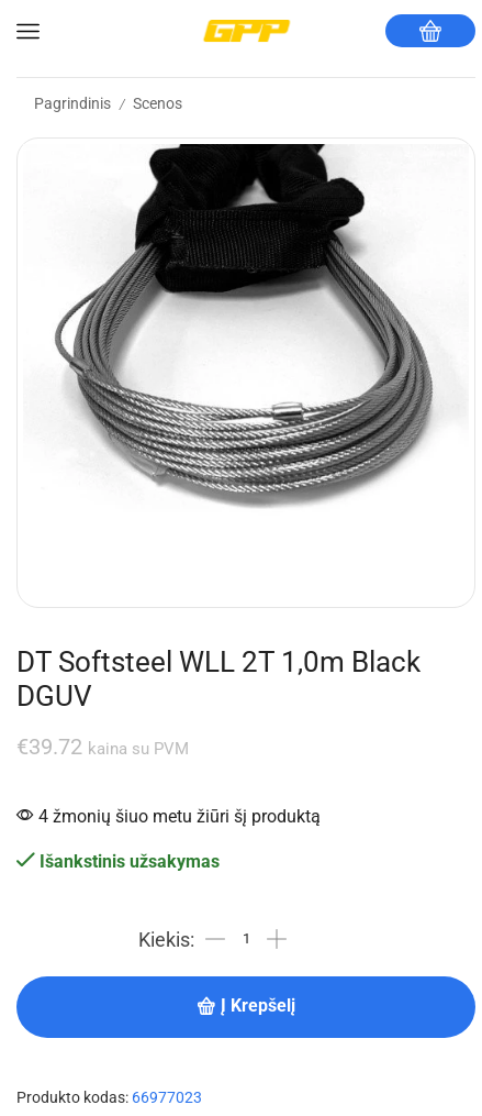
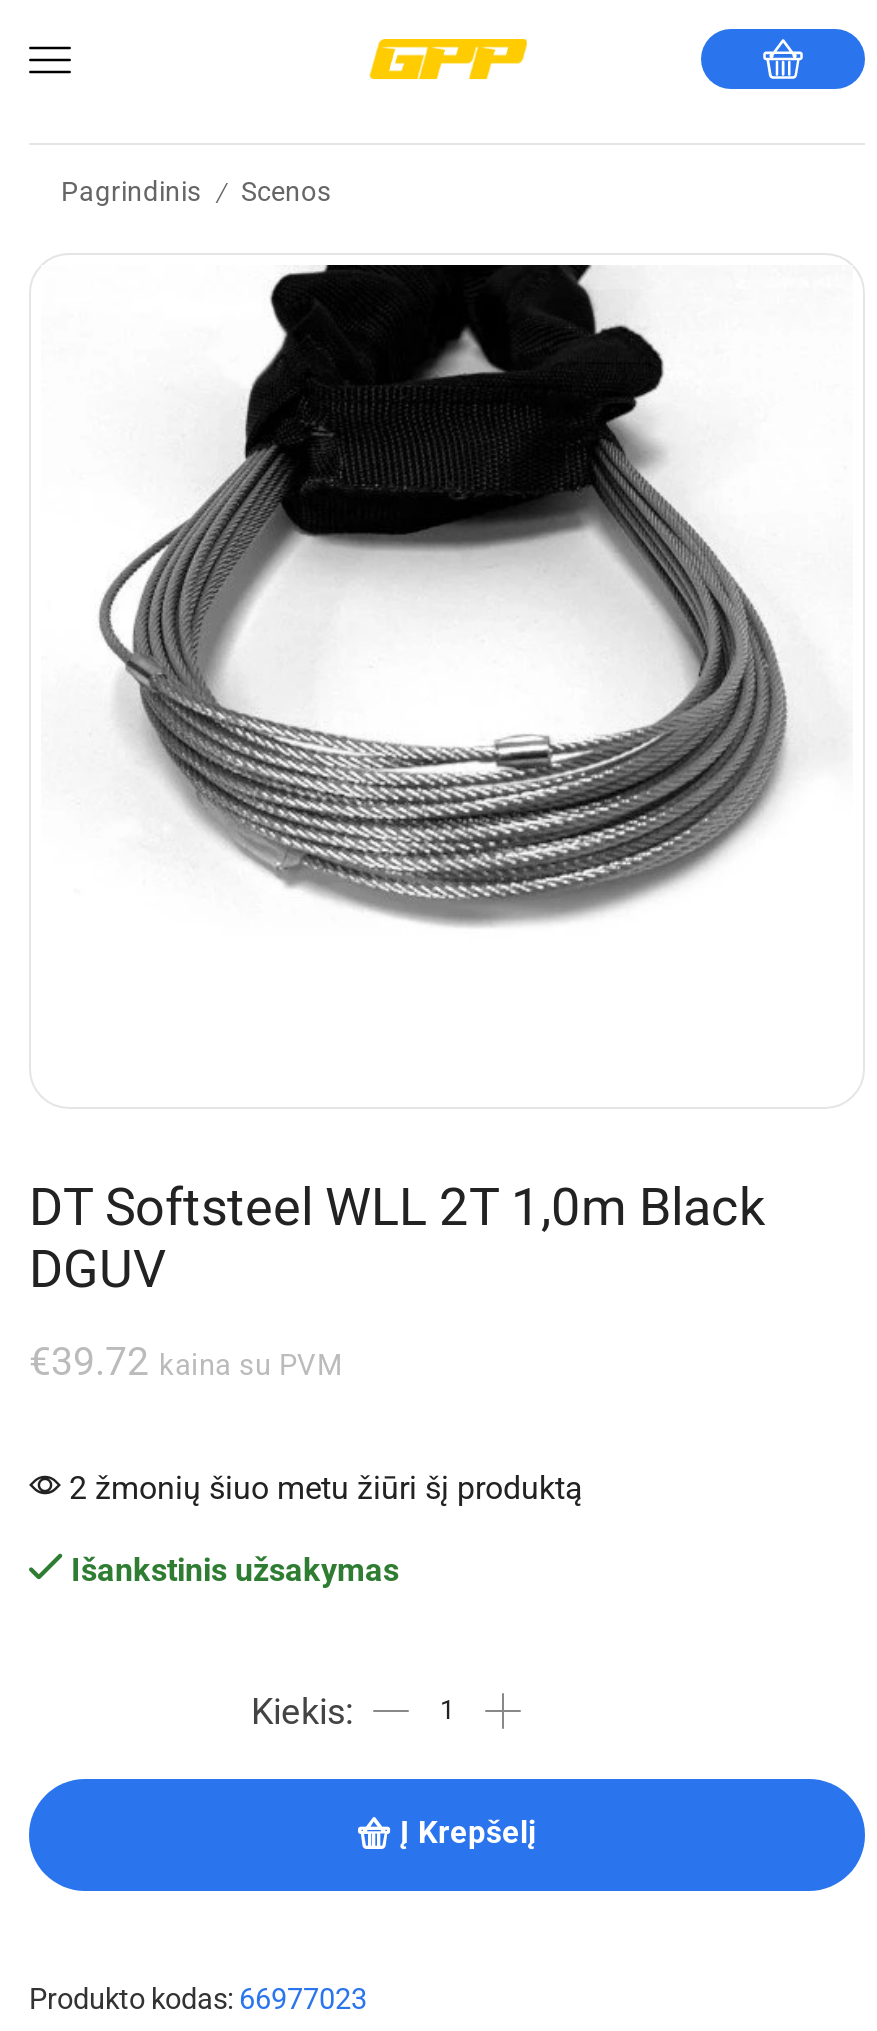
- 4 žmonių šiuo metu žiūri šį produktą
+ 2 žmonių šiuo metu žiūri šį produktą
